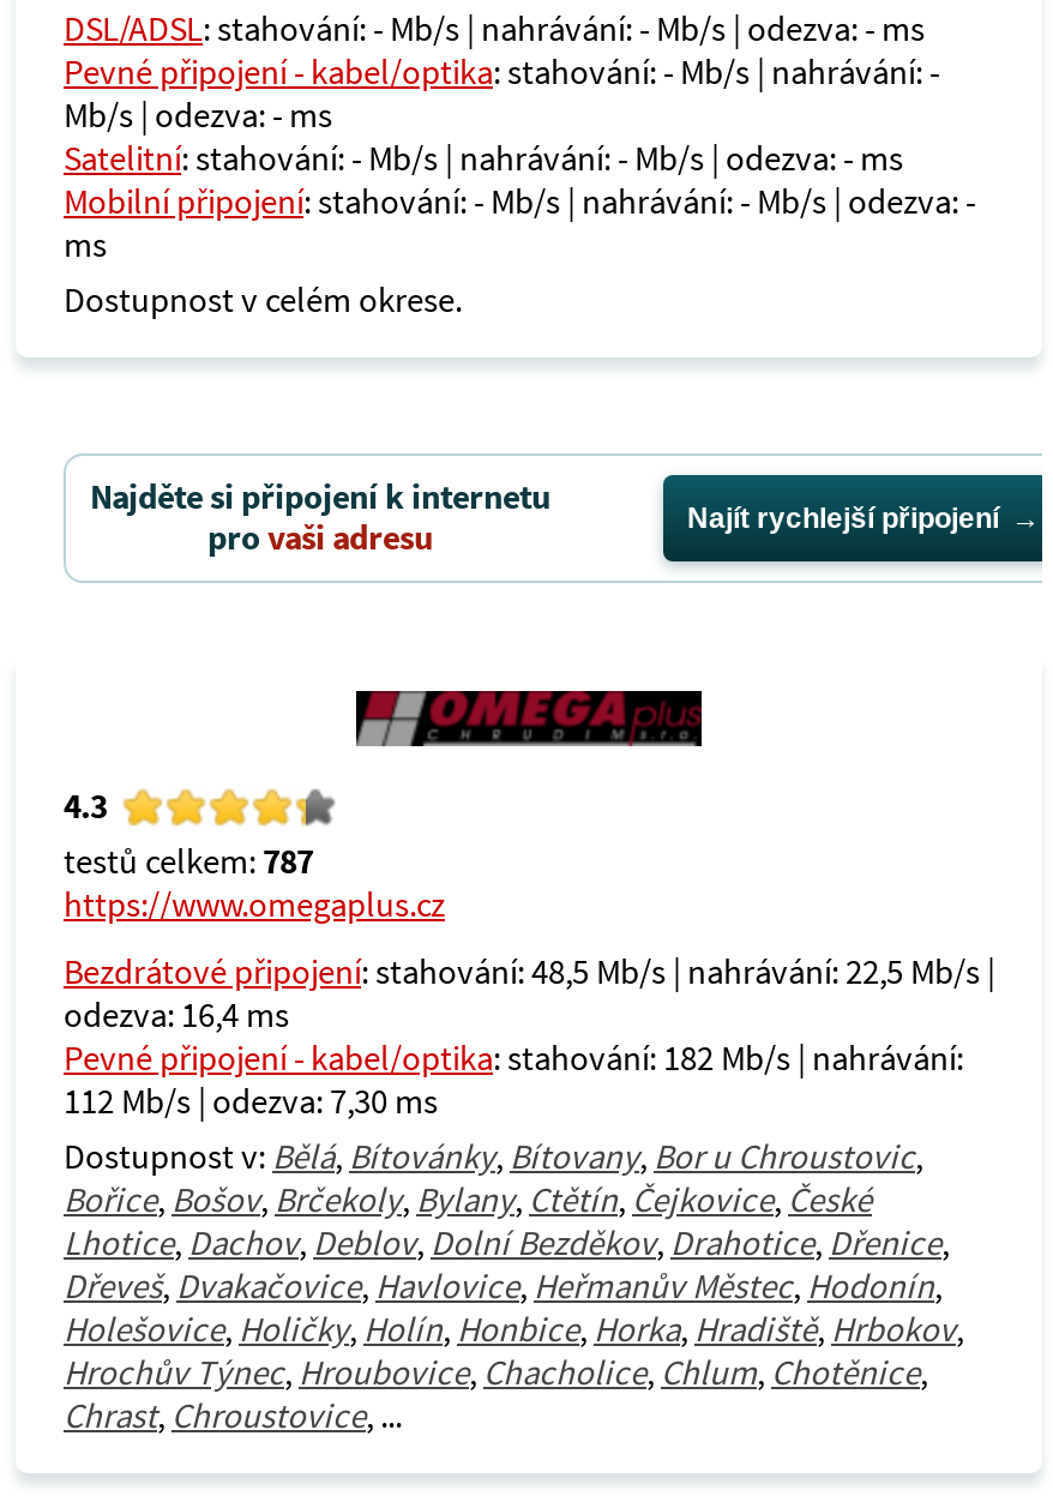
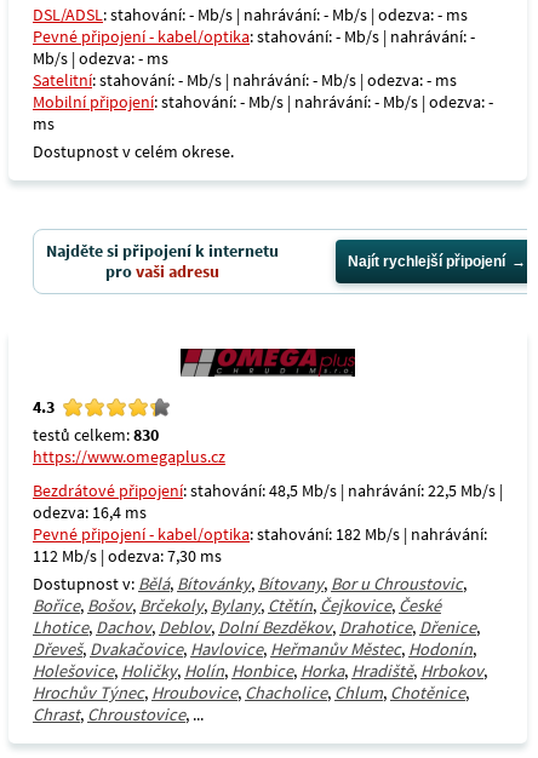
- testů celkem: 787
+ testů celkem: 830
